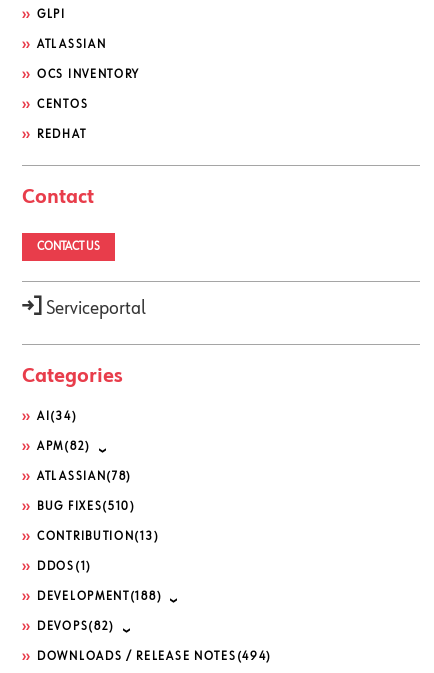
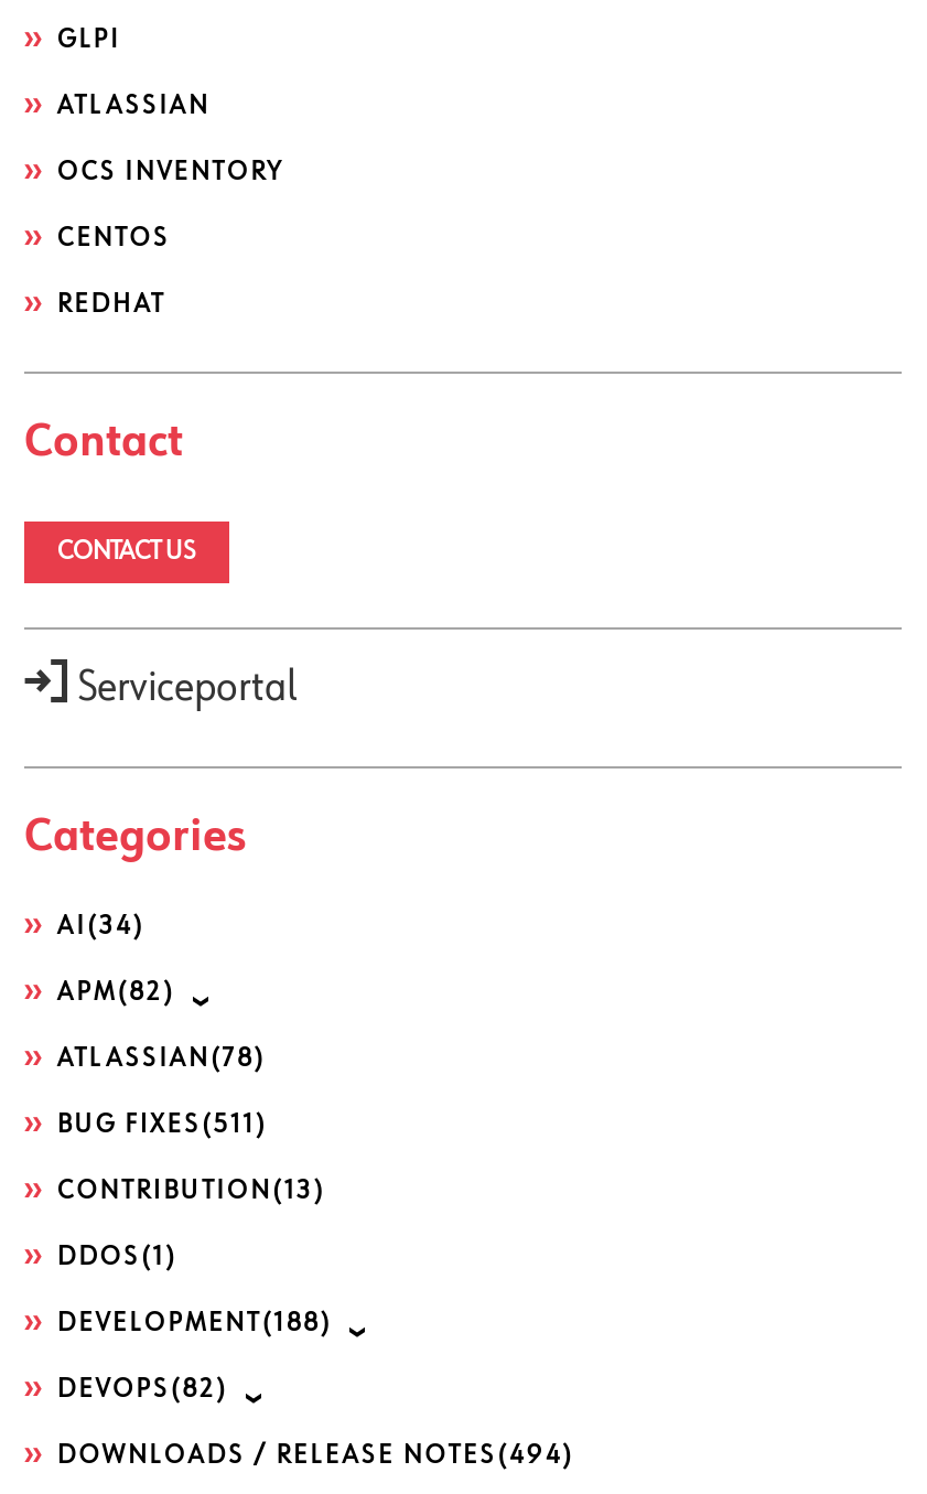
- BUG FIXES (510)
+ BUG FIXES (511)
